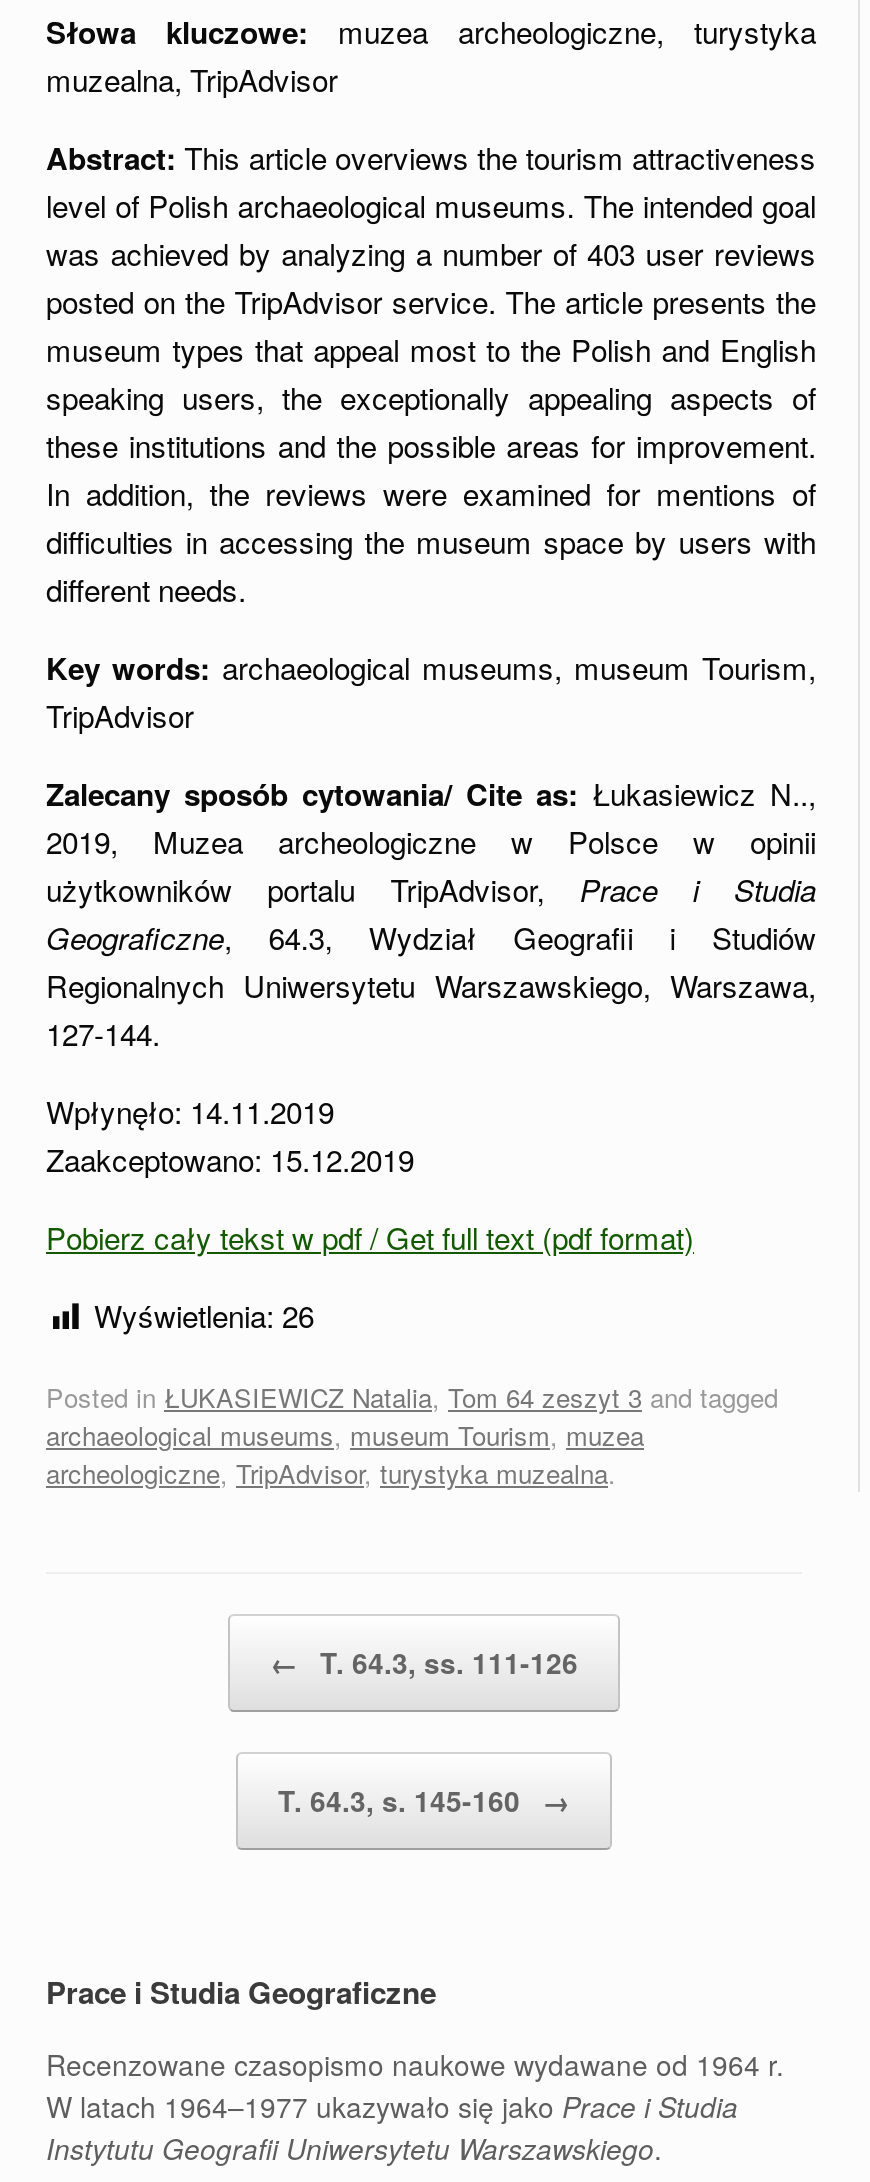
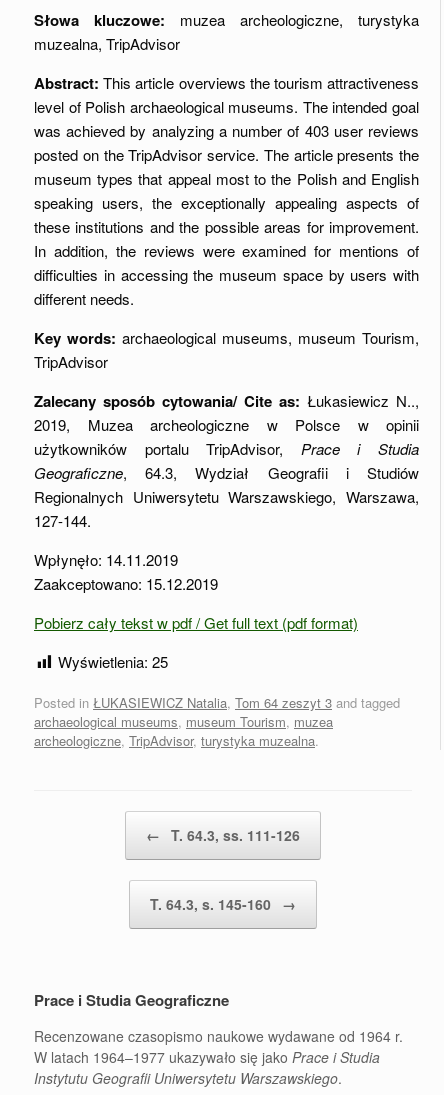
- Wyświetlenia: 26
+ Wyświetlenia: 25
